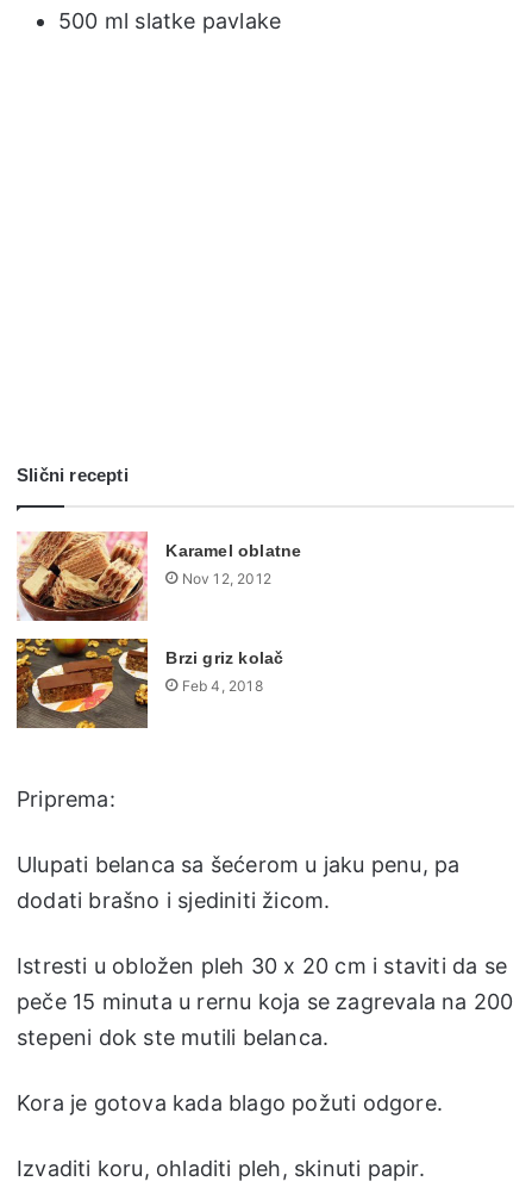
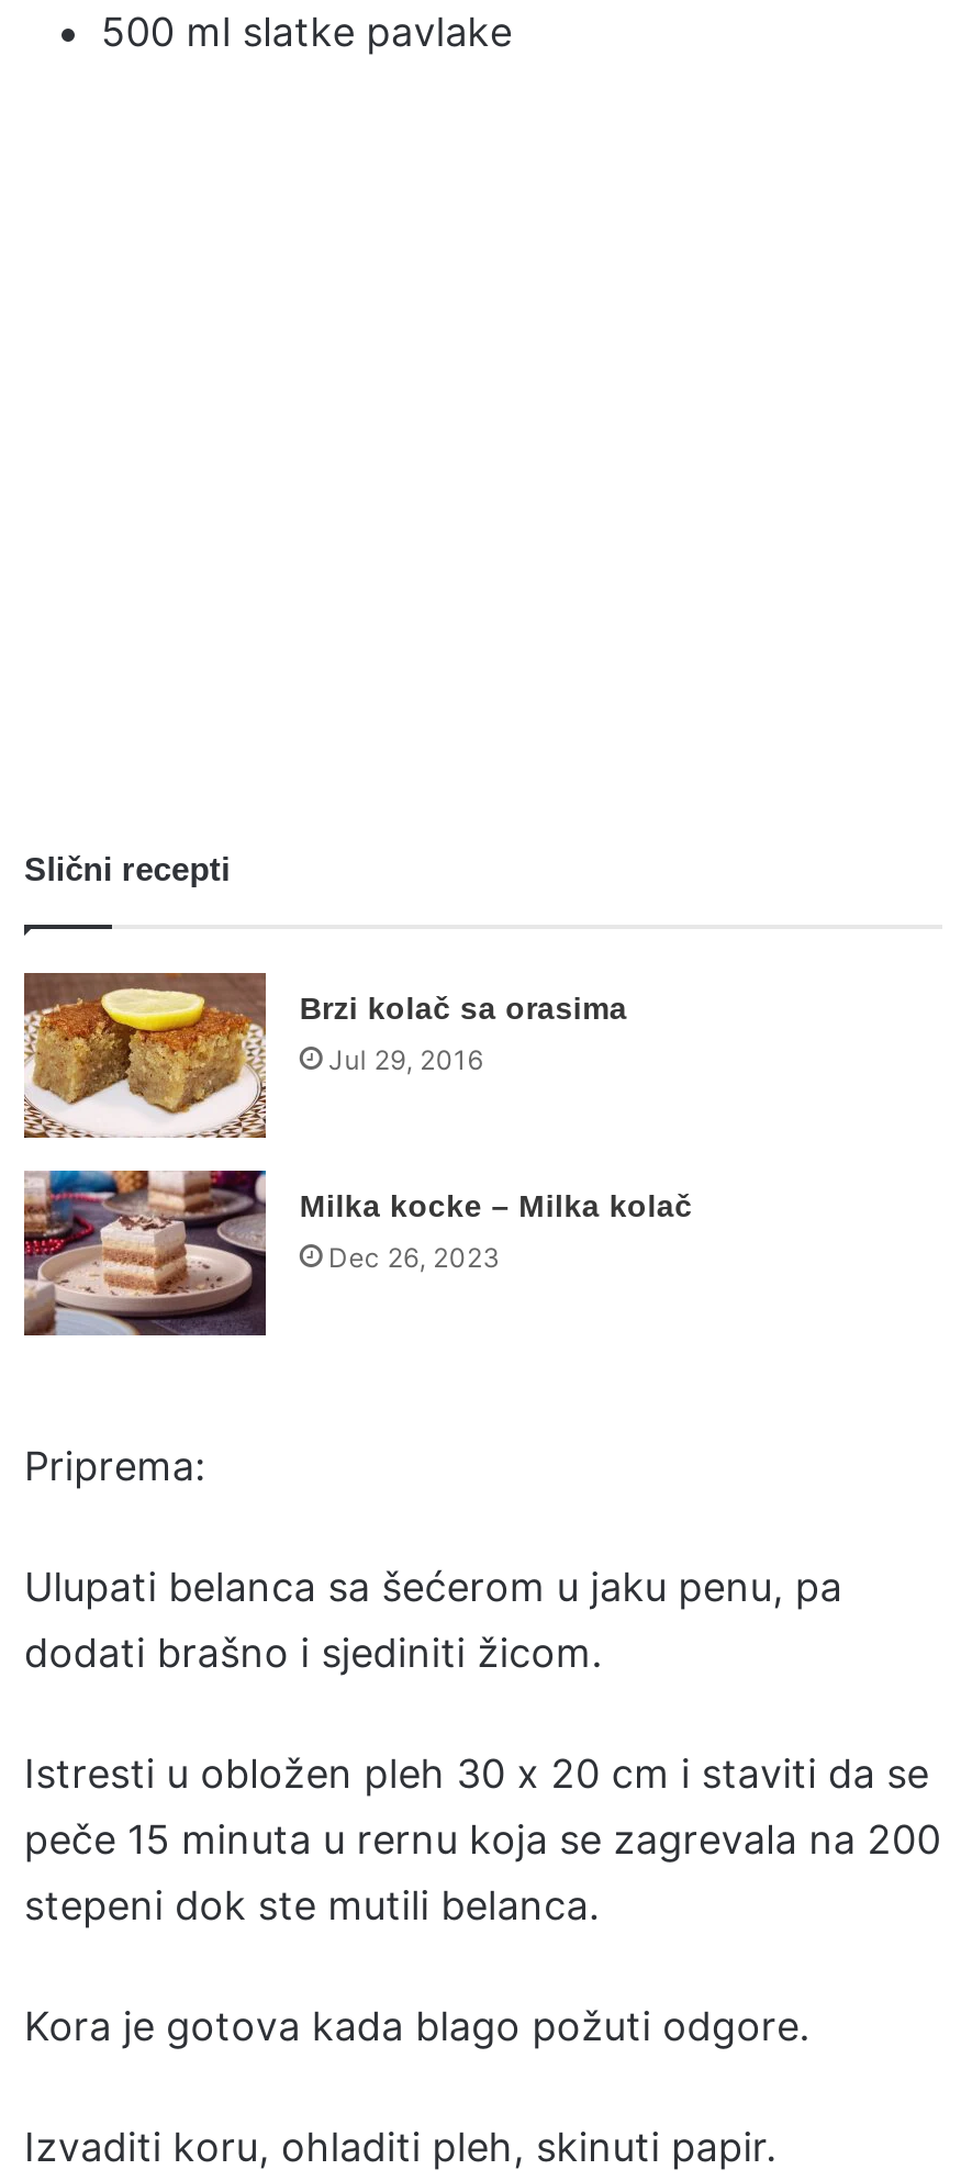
- [image]
- Karamel oblatne
+ [image]
+ Brzi kolač sa orasima

- Nov 12, 2012
+ Jul 29, 2016

- [image]
- Brzi griz kolač
+ [image]
+ Milka kocke – Milka kolač

- Feb 4, 2018
+ Dec 26, 2023
